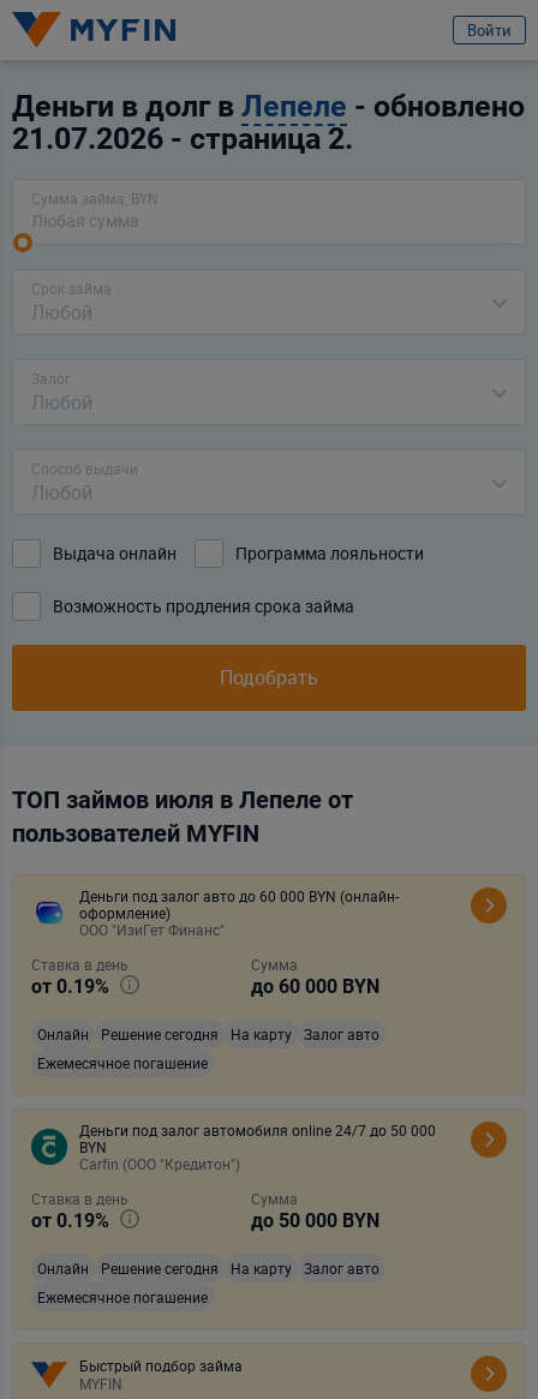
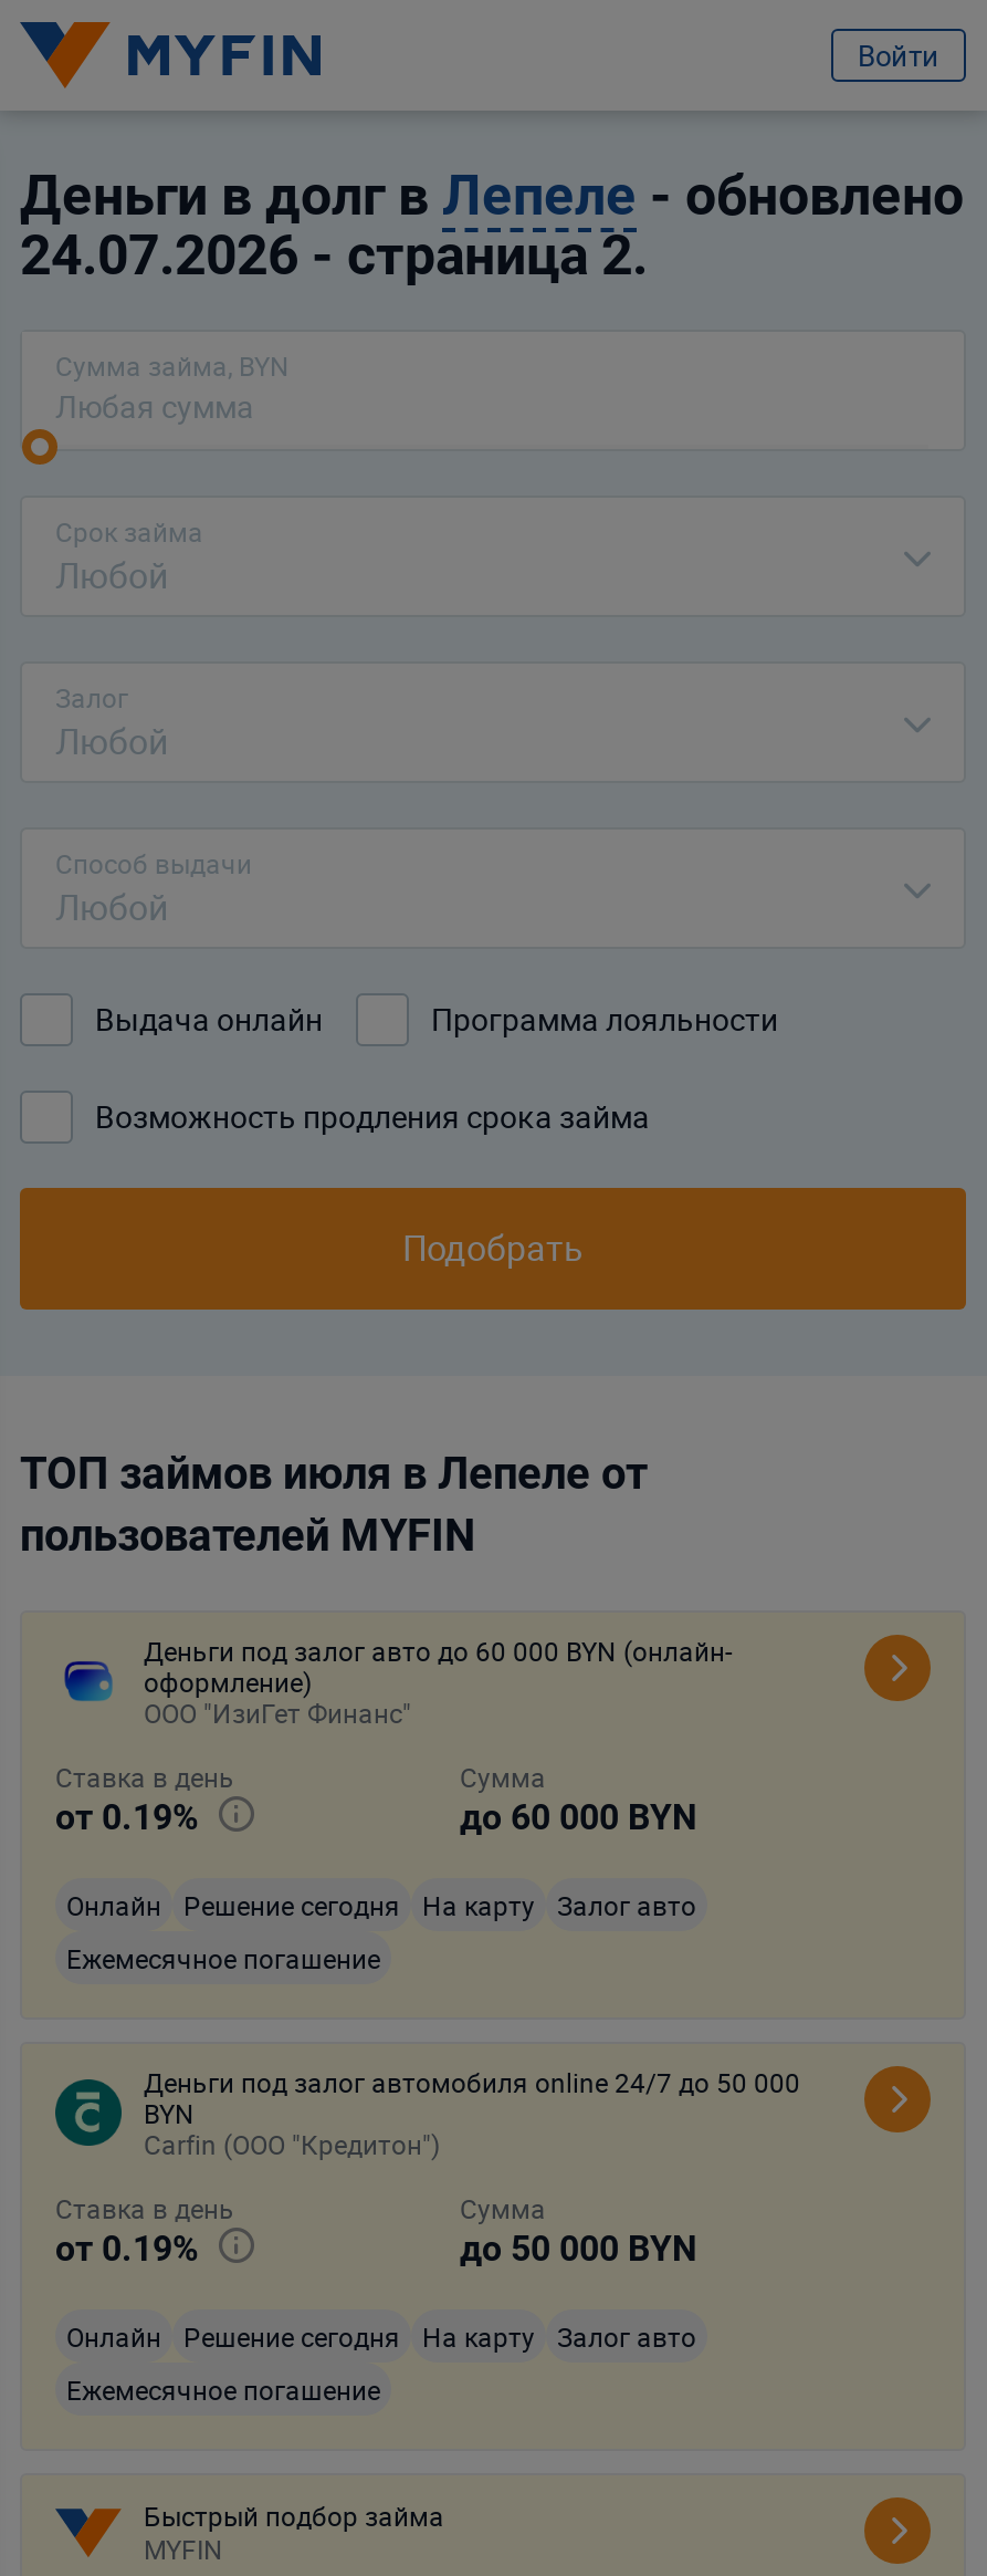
- 21.07.2026 - страница 2.
+ 24.07.2026 - страница 2.
